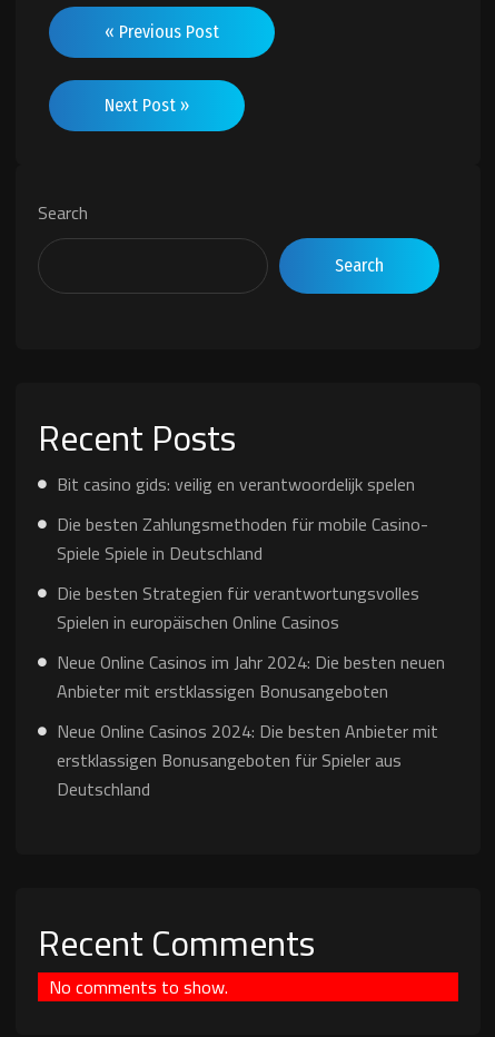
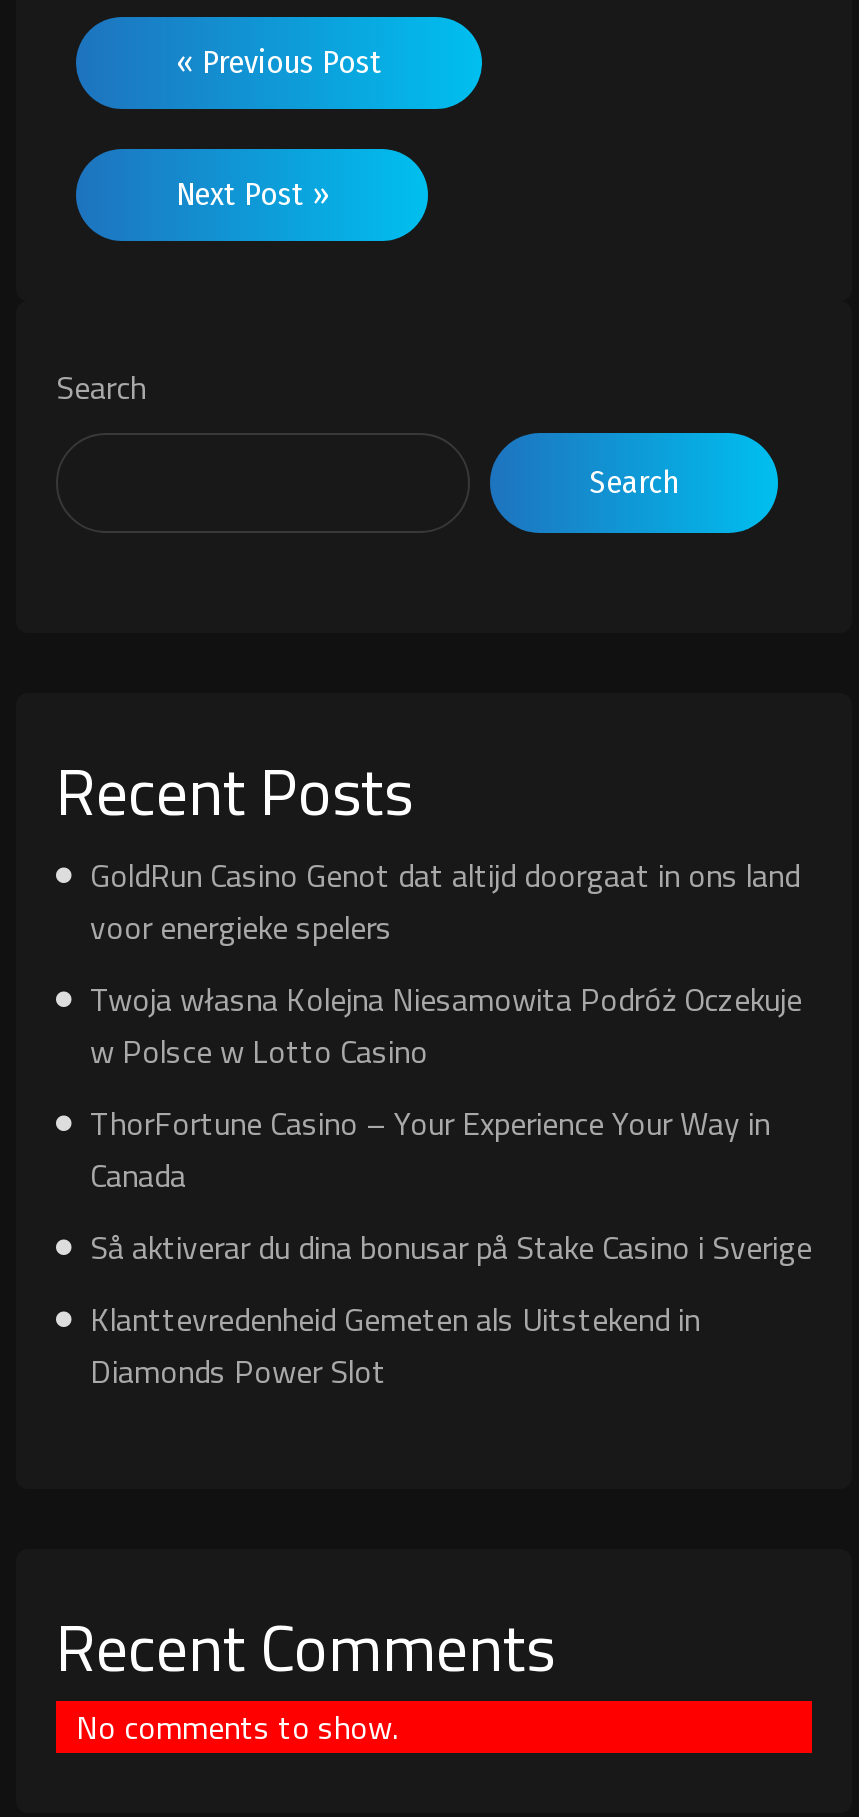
- Bit casino gids: veilig en verantwoordelijk spelen
- Die besten Zahlungsmethoden für mobile Casino-
- Spiele Spiele in Deutschland
- Die besten Strategien für verantwortungsvolles
- Spielen in europäischen Online Casinos
- Neue Online Casinos im Jahr 2024: Die besten neuen
- Anbieter mit erstklassigen Bonusangeboten
- Neue Online Casinos 2024: Die besten Anbieter mit
- erstklassigen Bonusangeboten für Spieler aus
- Deutschland
+ GoldRun Casino Genot dat altijd doorgaat in ons land
+ voor energieke spelers
+ Twoja własna Kolejna Niesamowita Podróż Oczekuje
+ w Polsce w Lotto Casino
+ ThorFortune Casino – Your Experience Your Way in
+ Canada
+ Så aktiverar du dina bonusar på Stake Casino i Sverige
+ Klanttevredenheid Gemeten als Uitstekend in
+ Diamonds Power Slot
